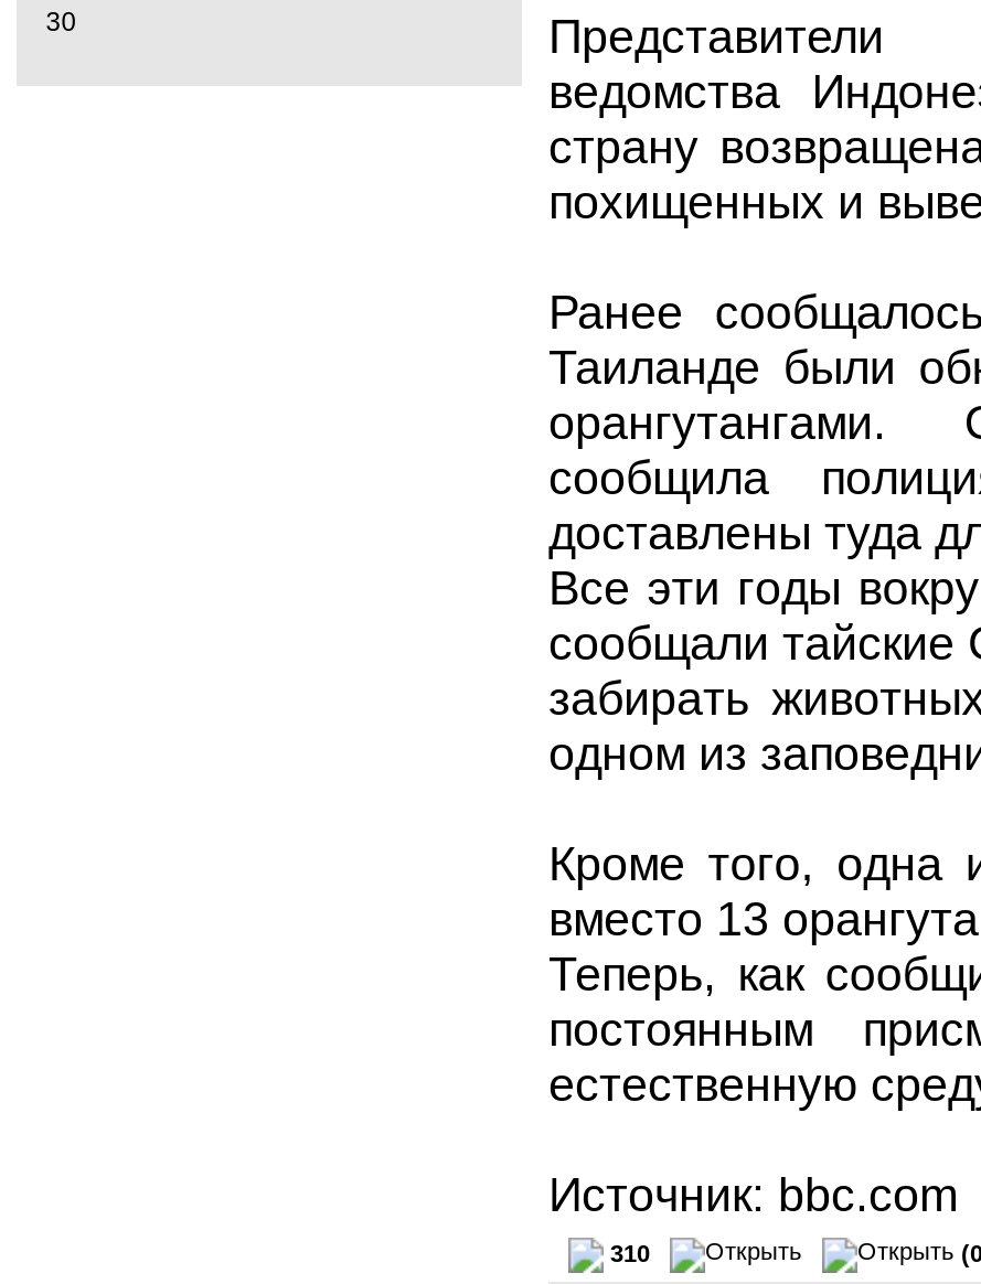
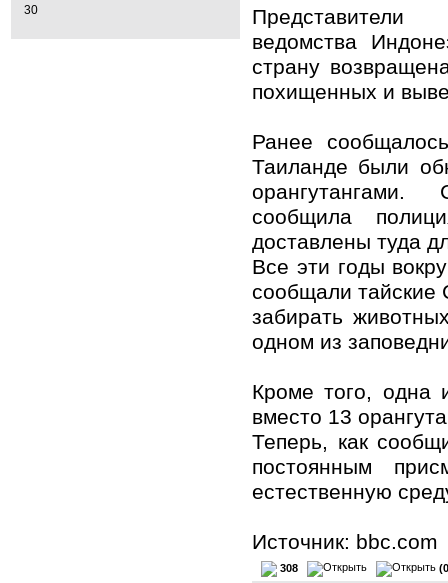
- 310
+ 308
